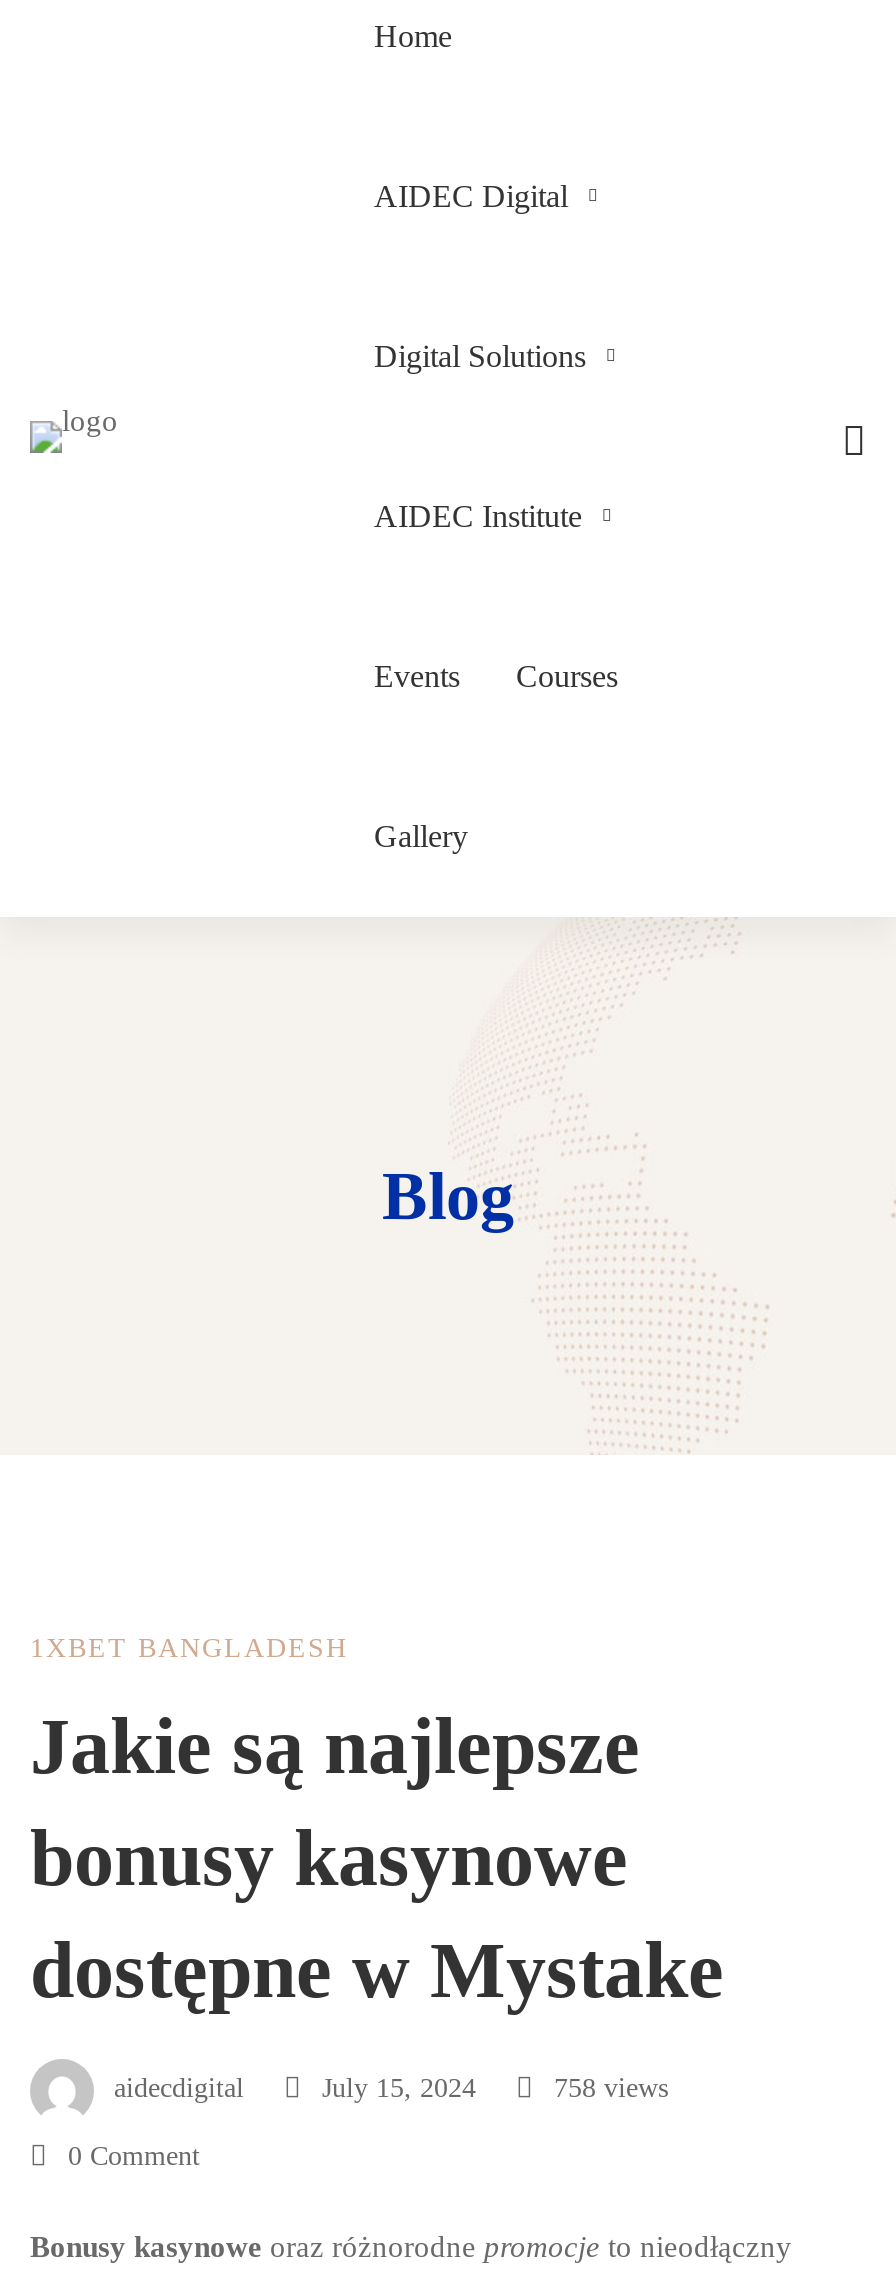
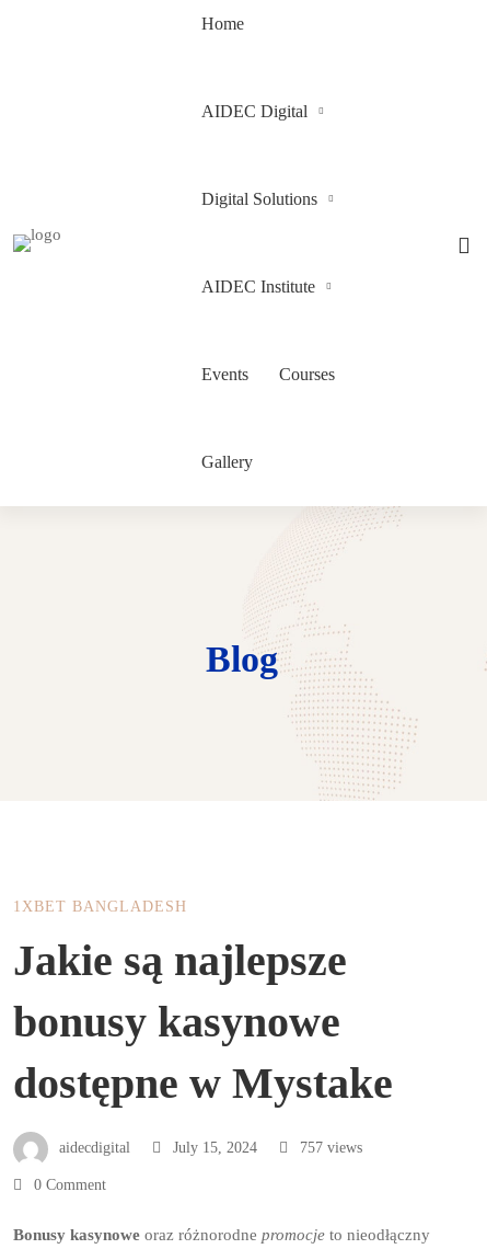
- 758 views
+ 757 views
